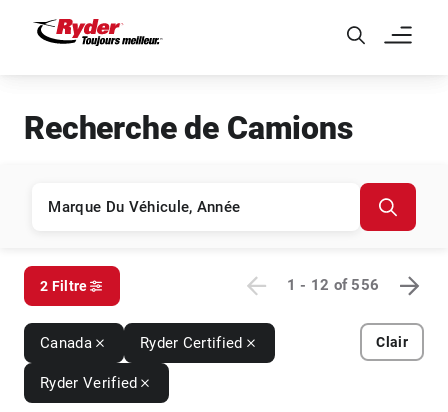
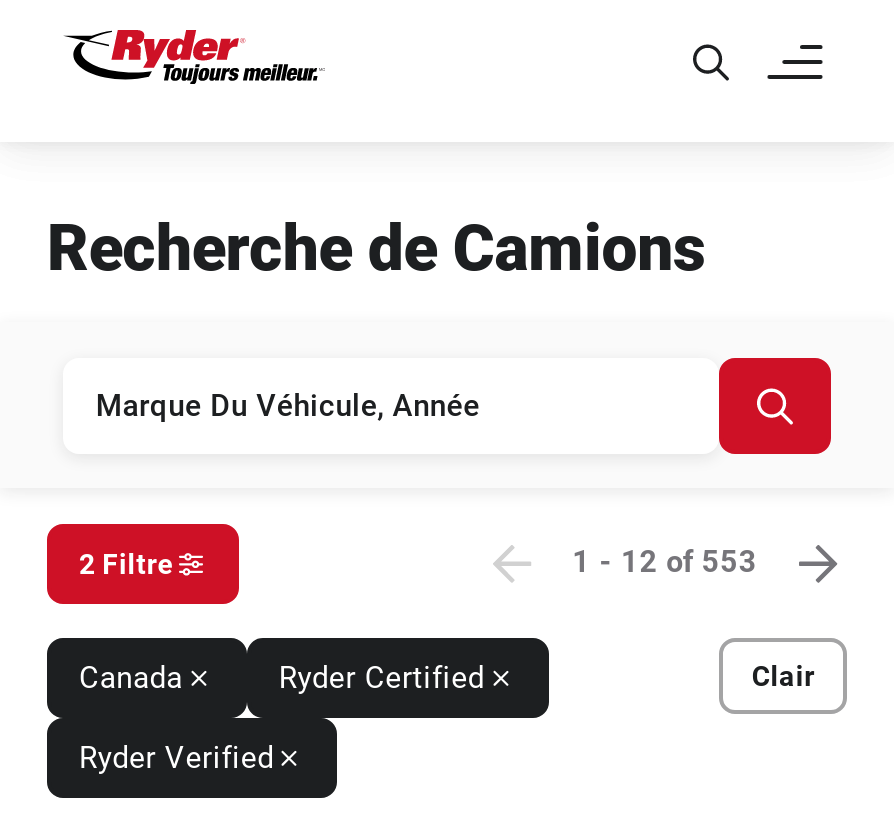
- 1 - 12 of 556
+ 1 - 12 of 553
